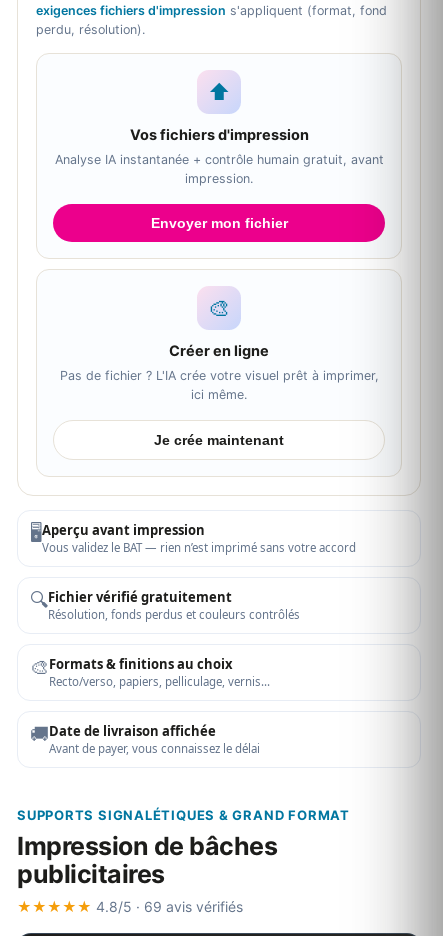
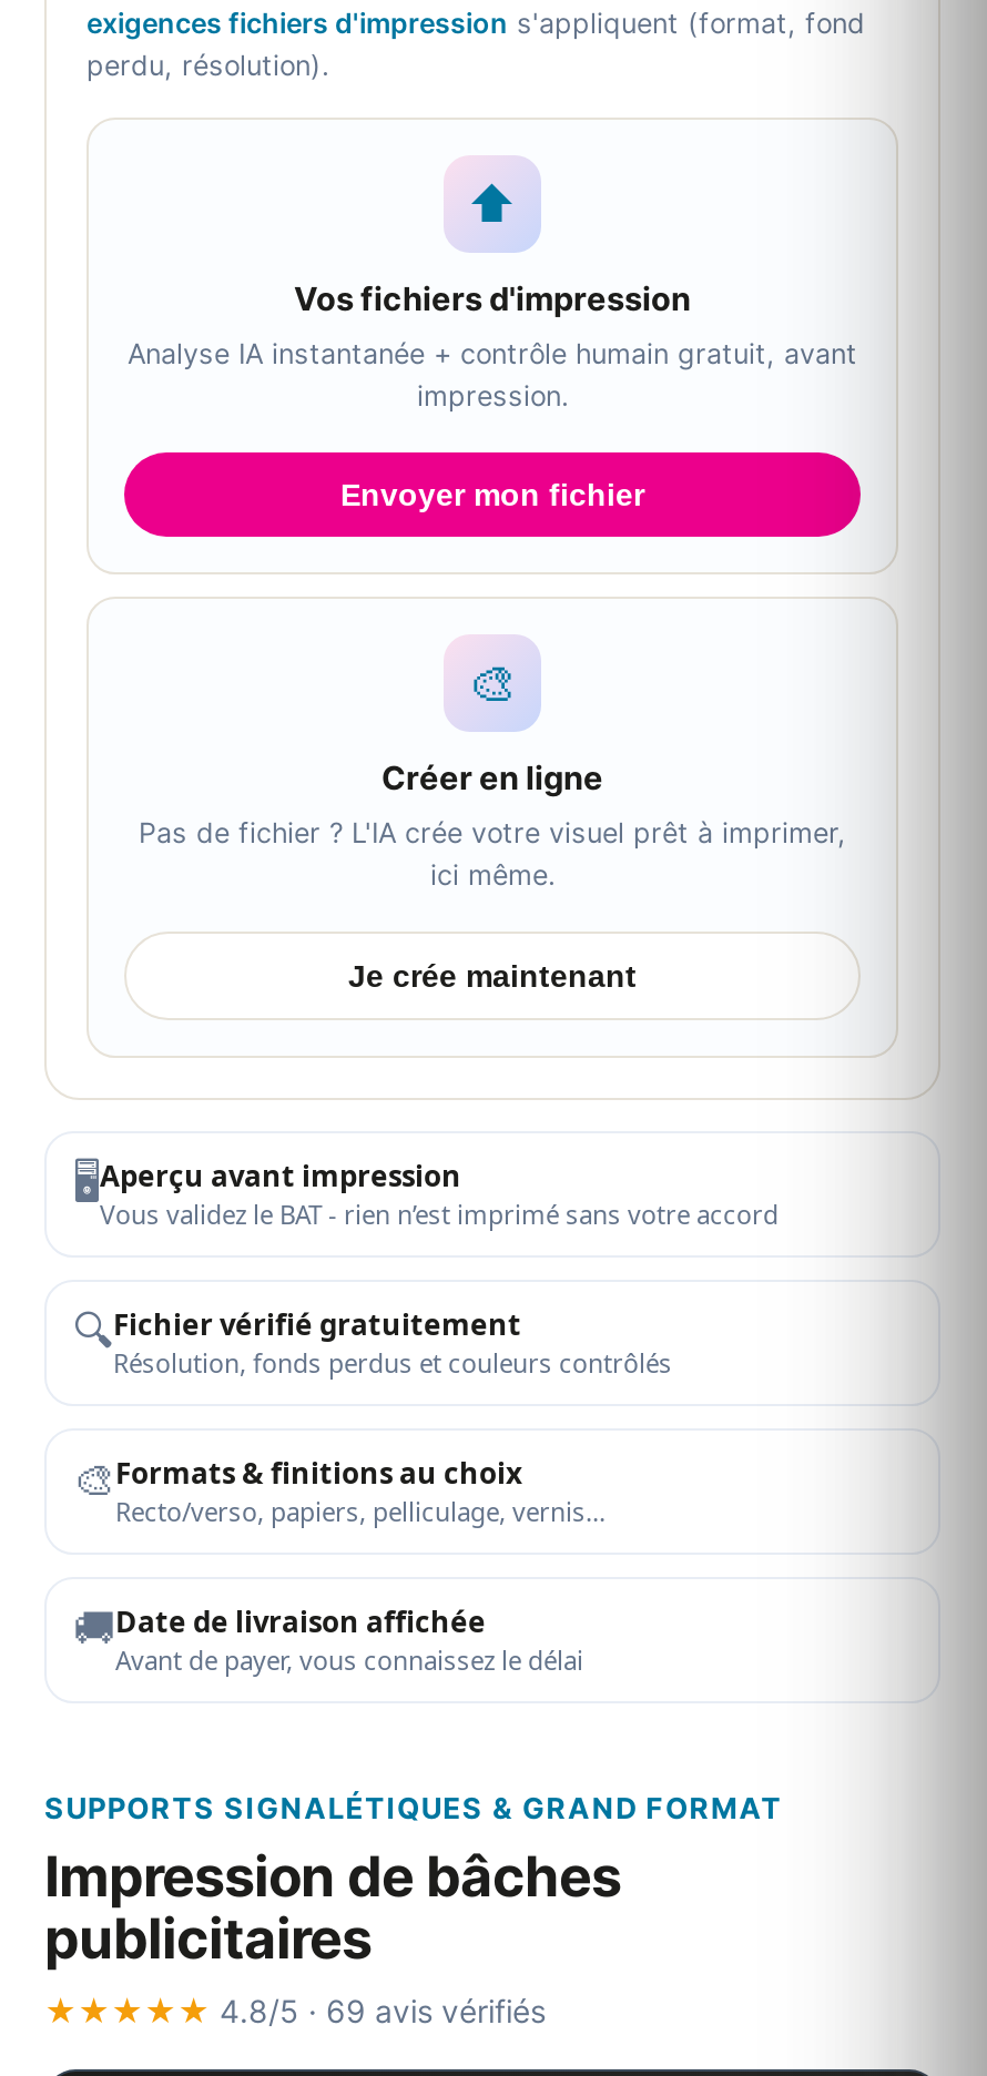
- Vous validez le BAT — rien n’est imprimé sans votre accord
+ Vous validez le BAT - rien n’est imprimé sans votre accord
